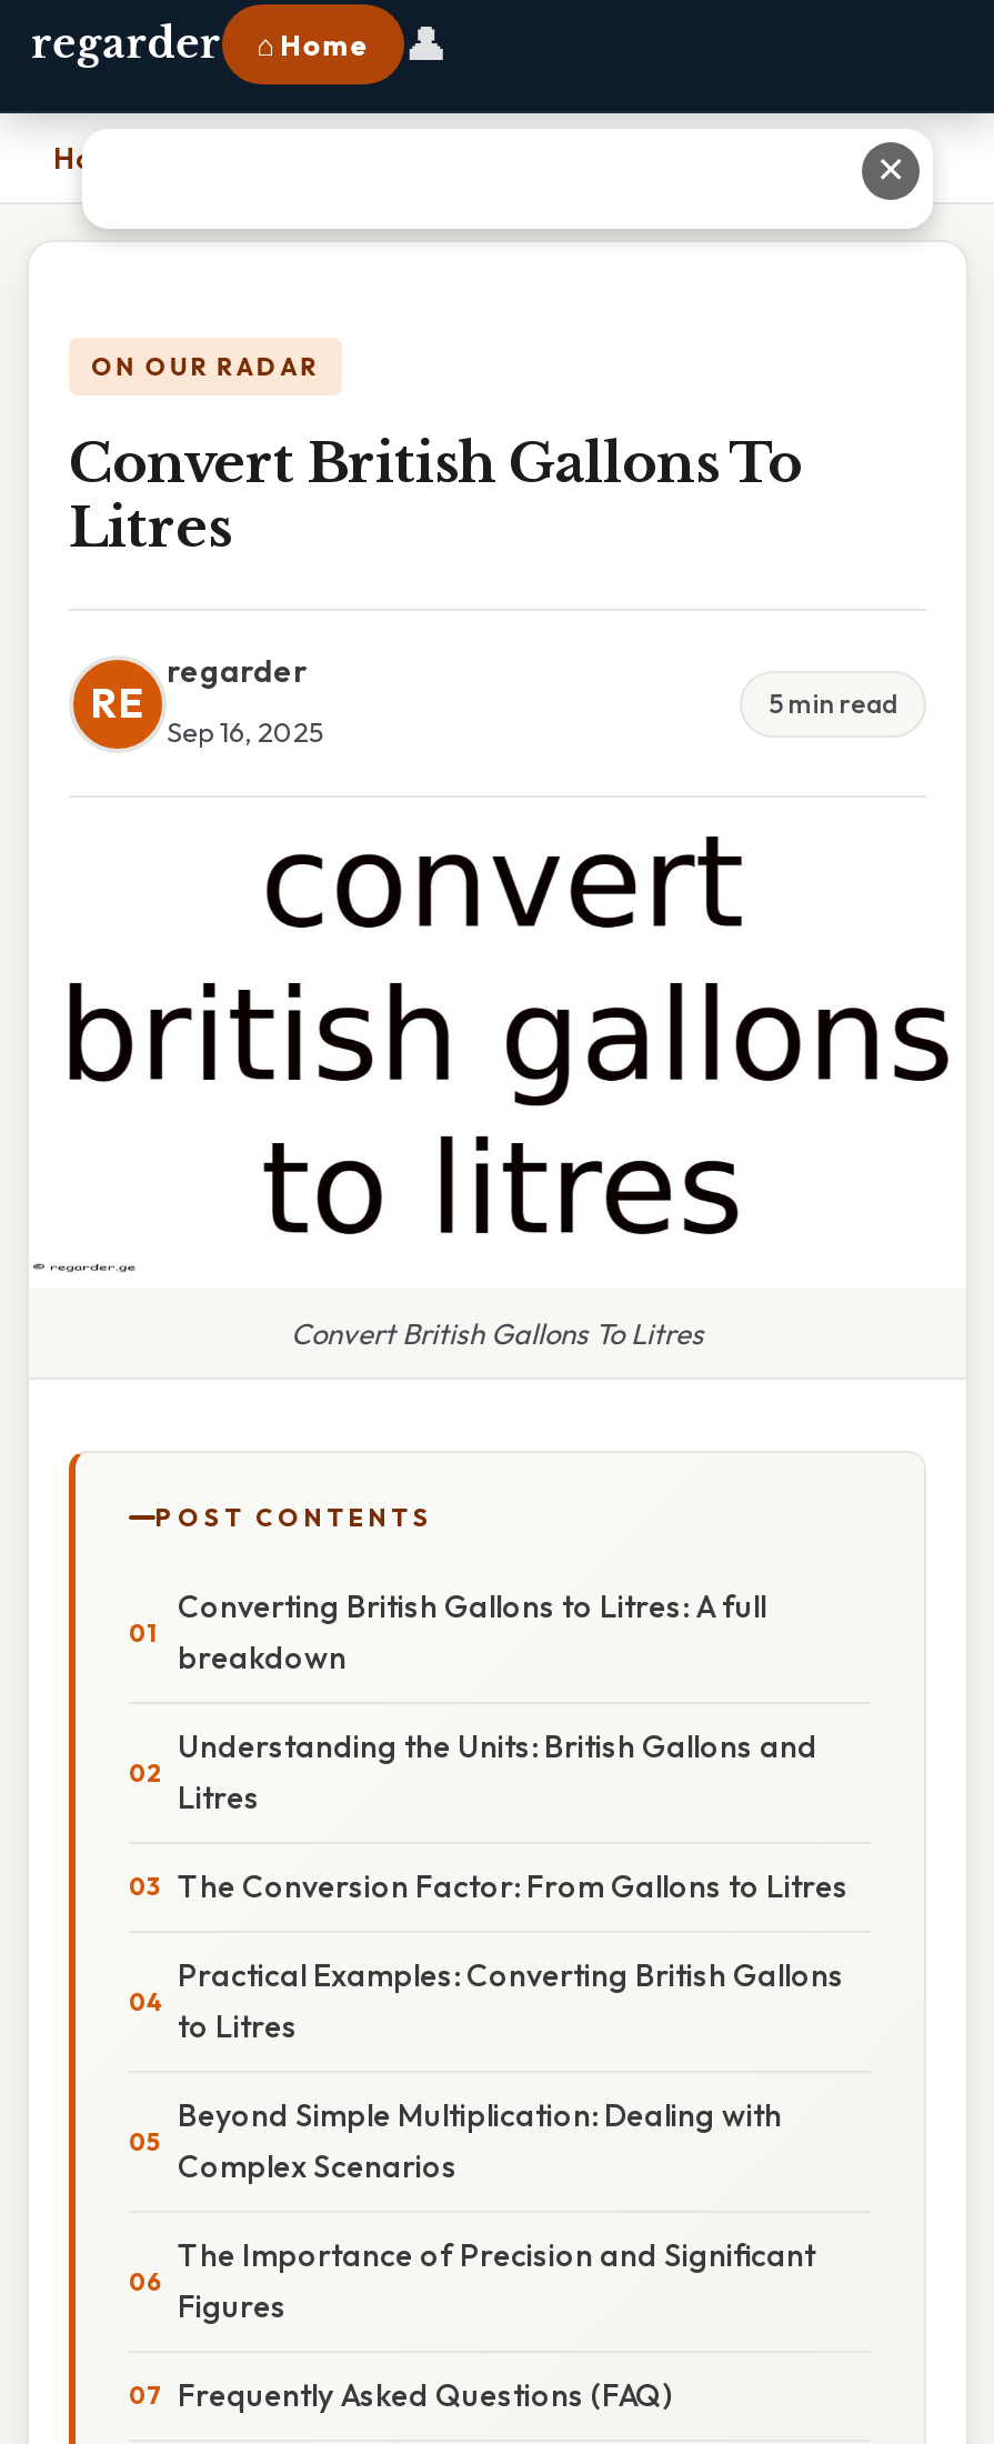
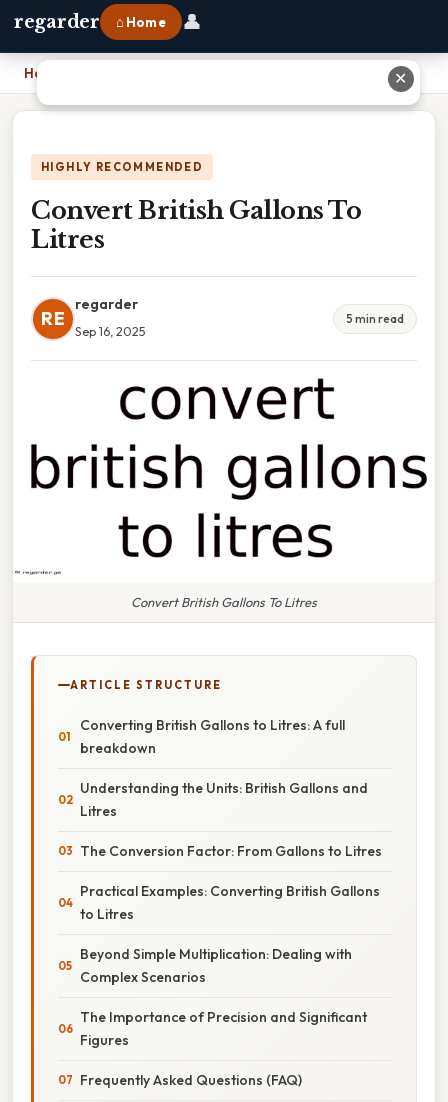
- ON OUR RADAR
+ HIGHLY RECOMMENDED

- POST CONTENTS
+ ARTICLE STRUCTURE
